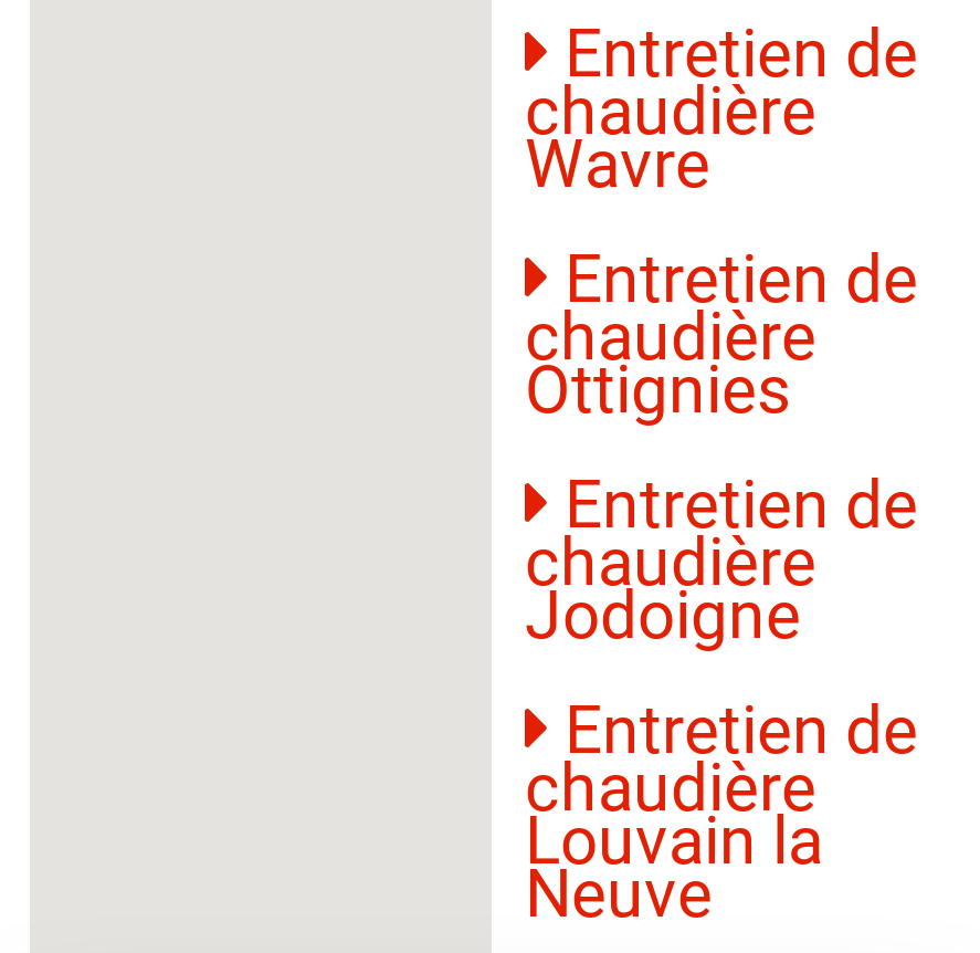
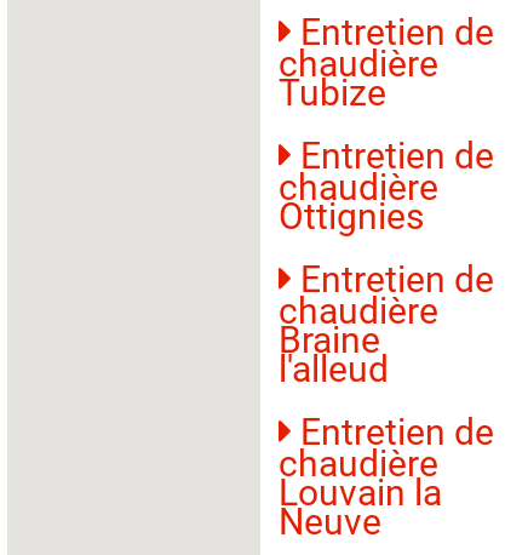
- Wavre
+ Tubize

- Jodoigne
+ Braine
+ l'alleud
